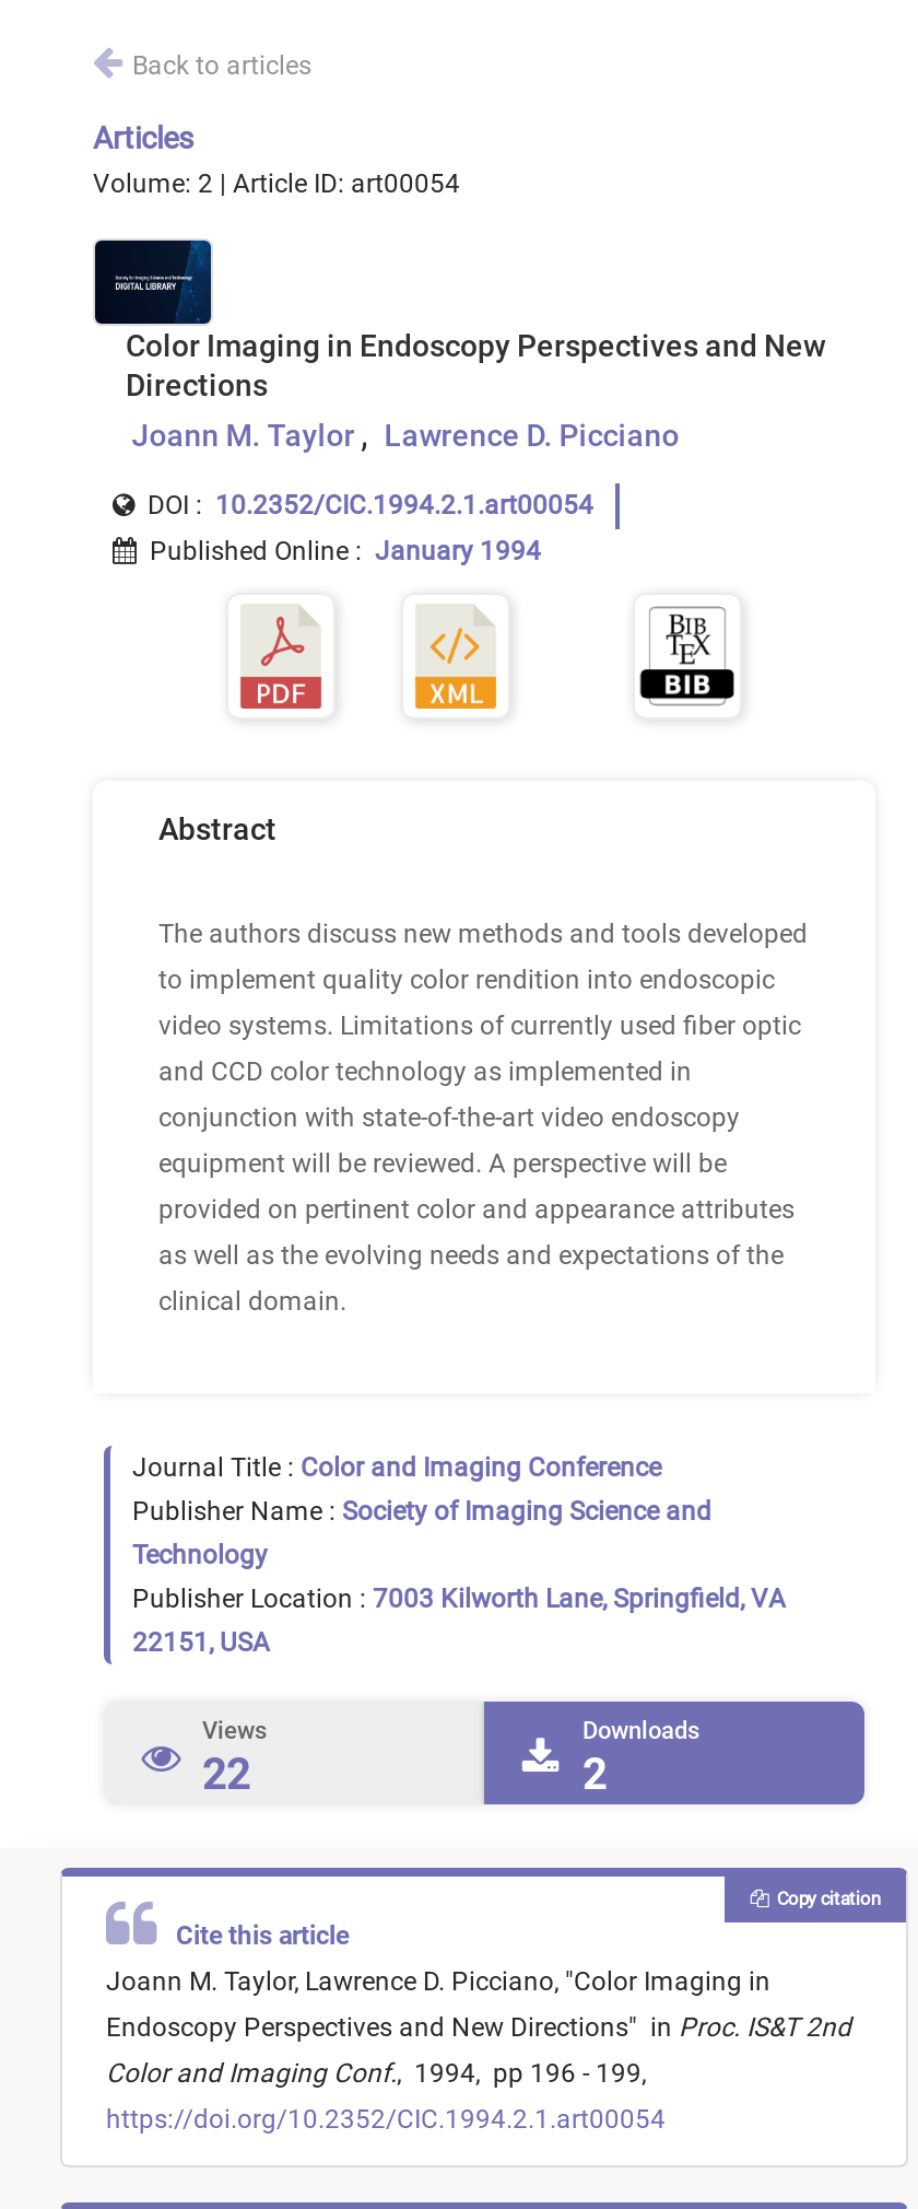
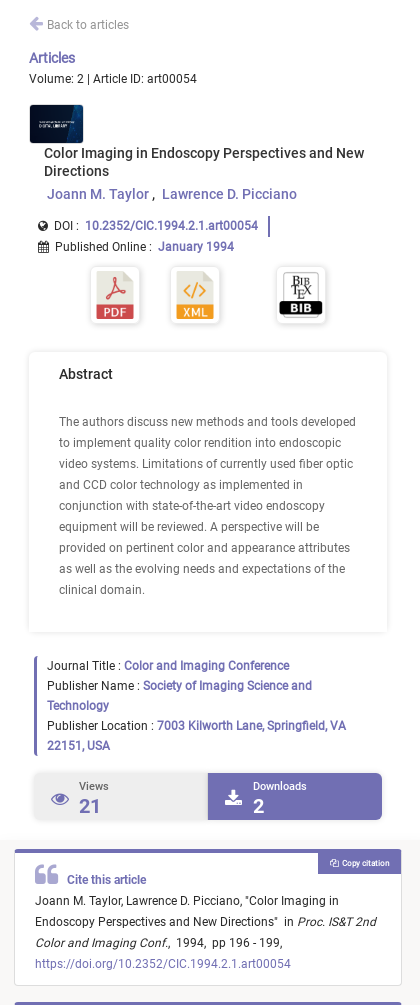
- 22
+ 21
